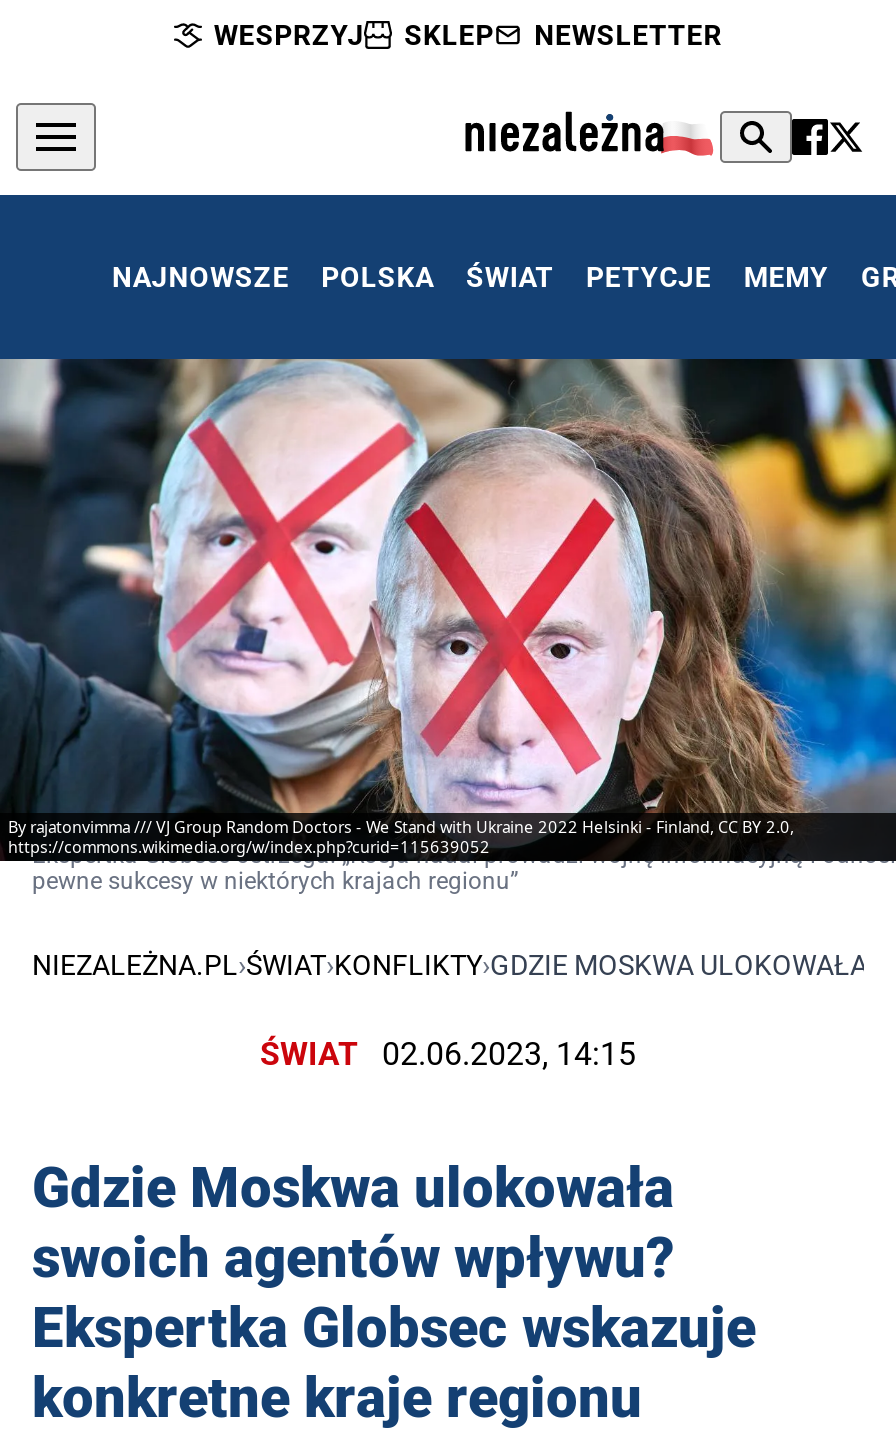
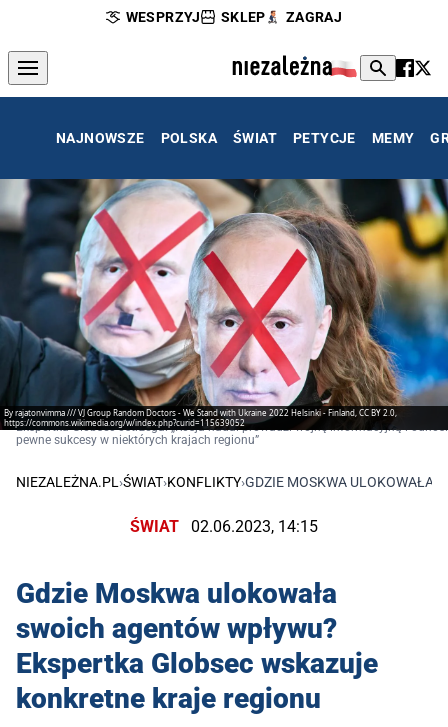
- NEWSLETTER
+ ZAGRAJ
